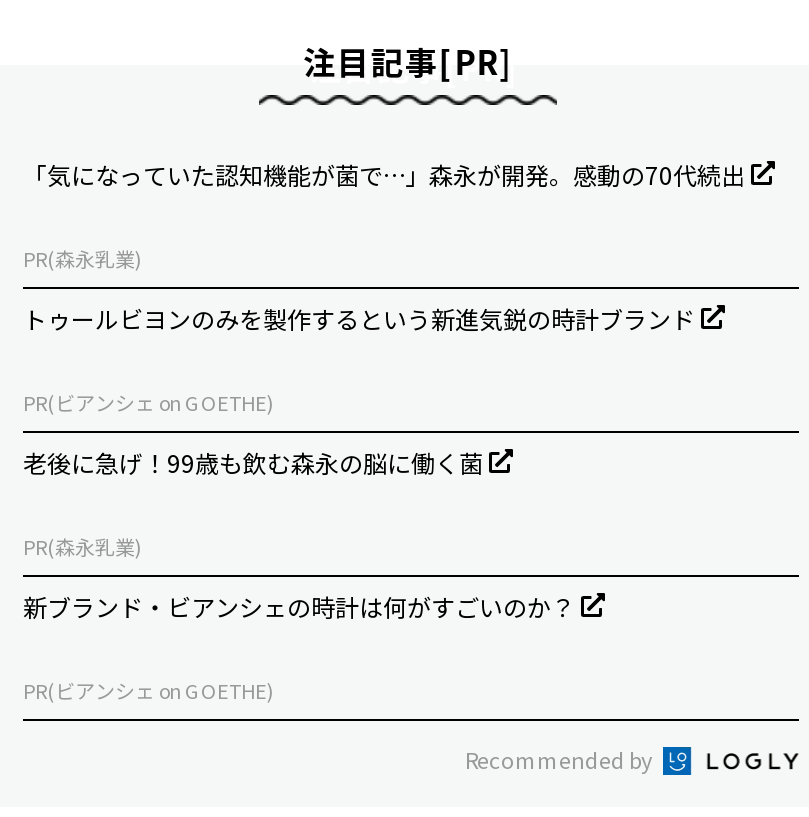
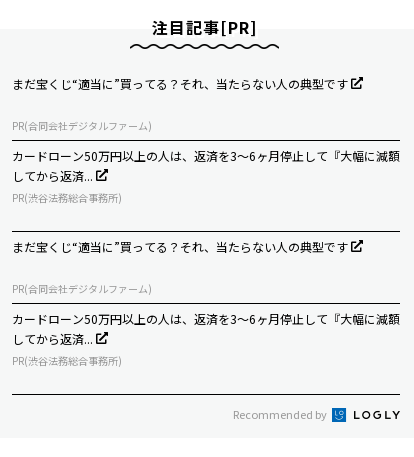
- 「気になっていた認知機能が菌で…」森永が開発。感動の70代続出
- PR(森永乳業)
- トゥールビヨンのみを製作するという新進気鋭の時計ブランド
- PR(ビアンシェ on GOETHE)
- 老後に急げ！99歳も飲む森永の脳に働く菌
- PR(森永乳業)
- 新ブランド・ビアンシェの時計は何がすごいのか？
- PR(ビアンシェ on GOETHE)
+ まだ宝くじ“適当に”買ってる？それ、当たらない人の典型です
+ PR(合同会社デジタルファーム)
+ カードローン50万円以上の人は、返済を3～6ヶ月停止して『大幅に減額
+ してから返済...
+ PR(渋谷法務総合事務所)
+ まだ宝くじ“適当に”買ってる？それ、当たらない人の典型です
+ PR(合同会社デジタルファーム)
+ カードローン50万円以上の人は、返済を3～6ヶ月停止して『大幅に減額
+ してから返済...
+ PR(渋谷法務総合事務所)
